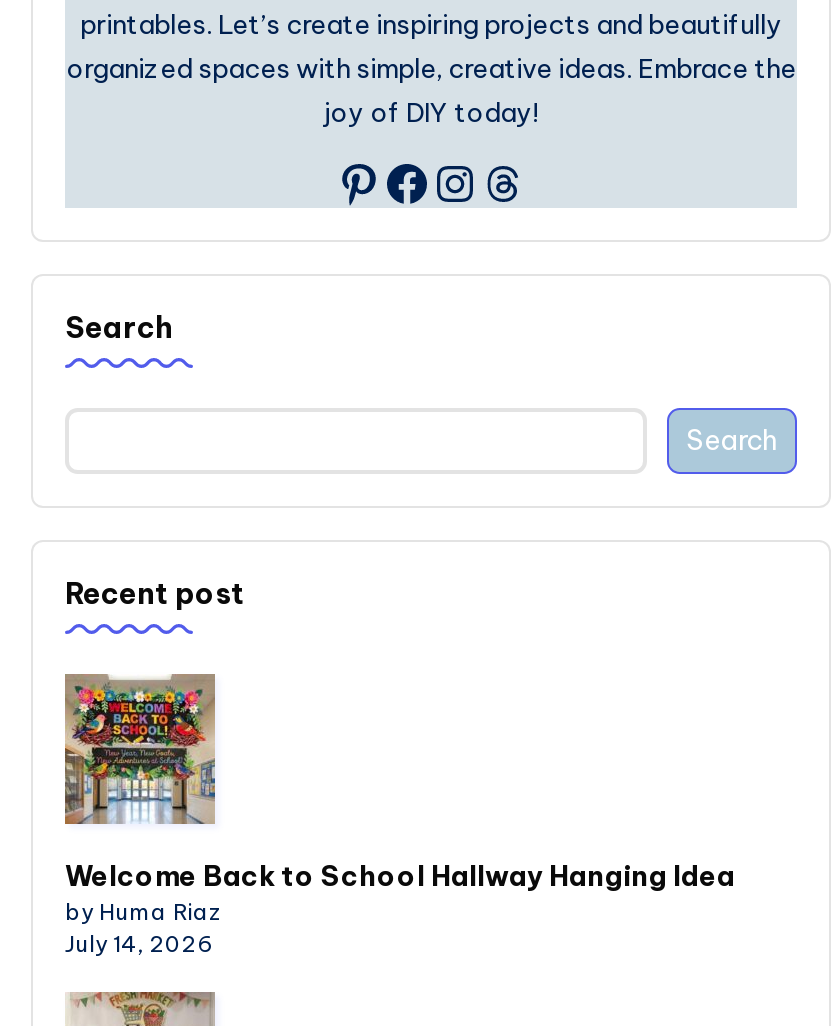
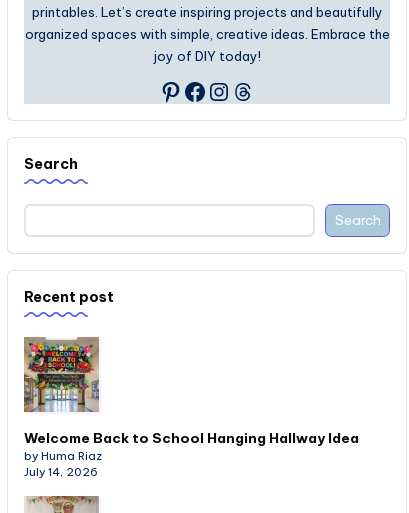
- Welcome Back to School Hallway Hanging Idea
+ Welcome Back to School Hanging Hallway Idea
